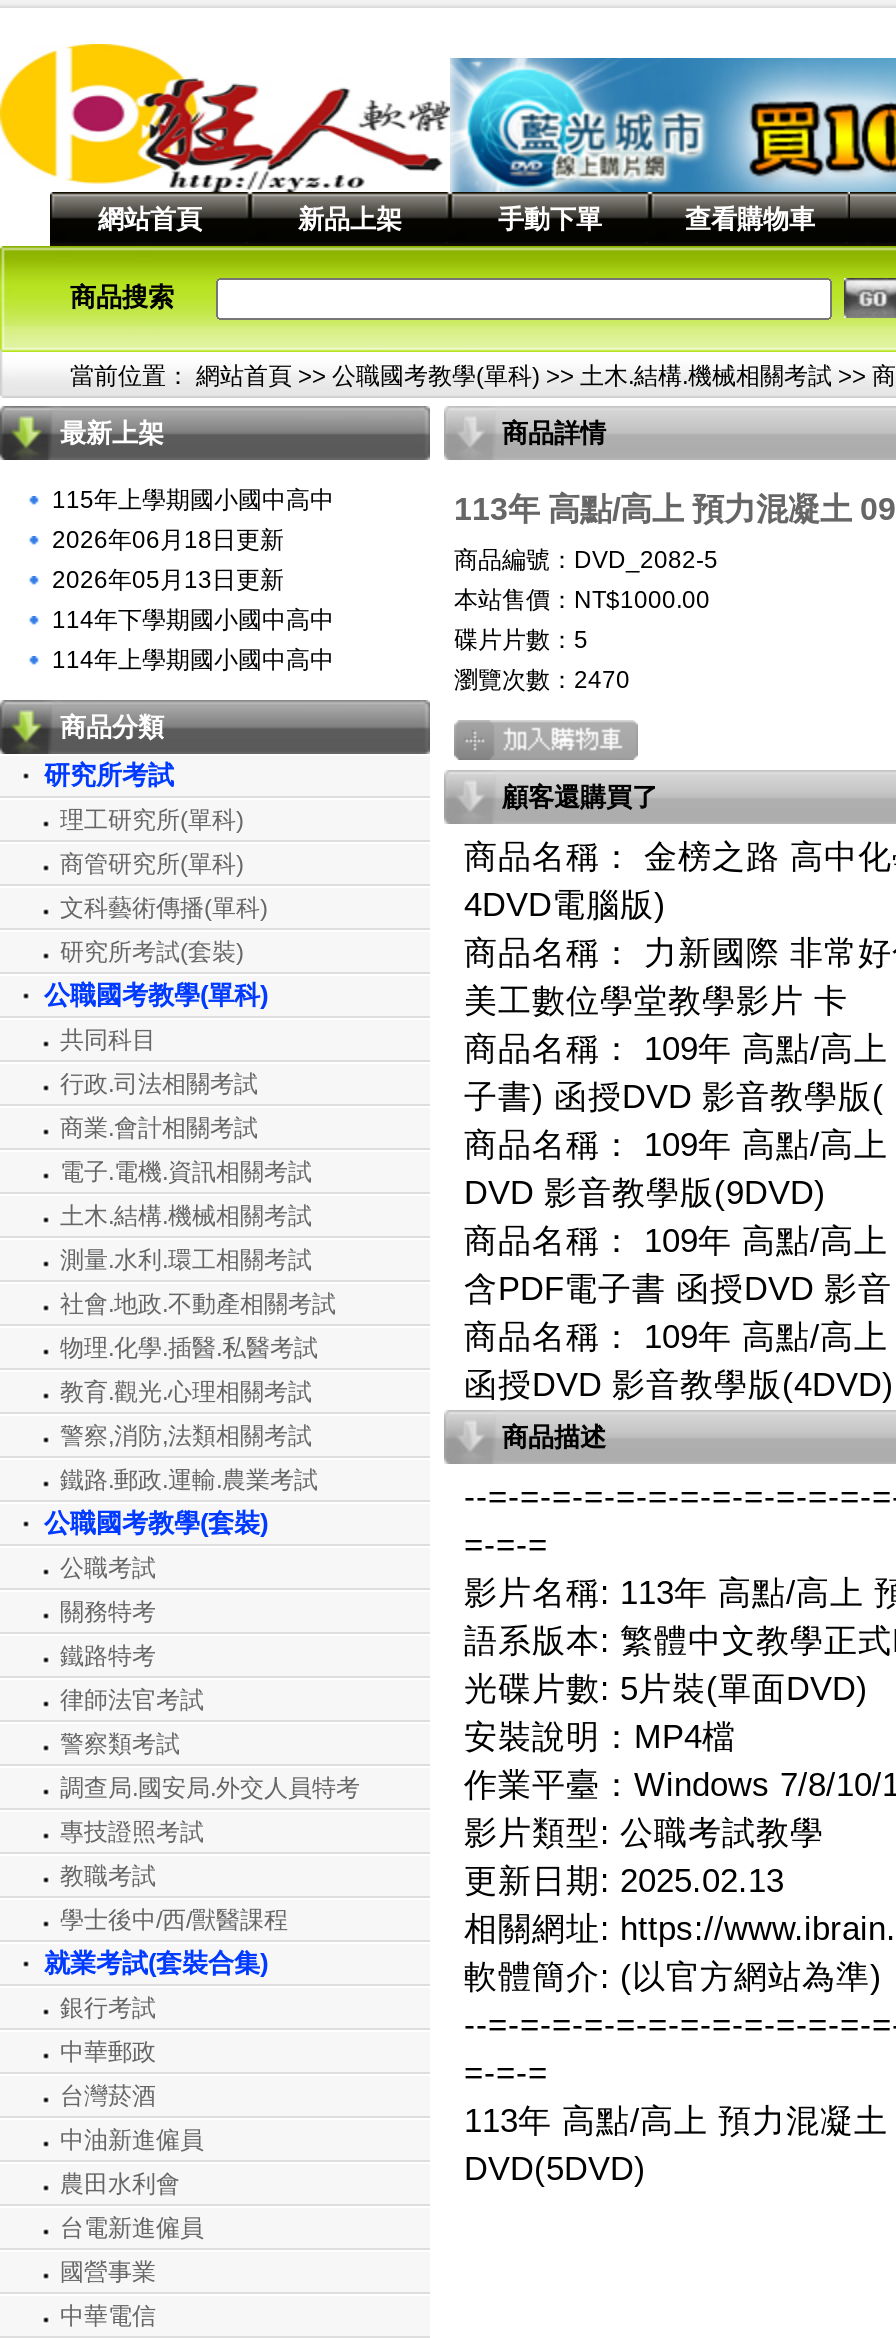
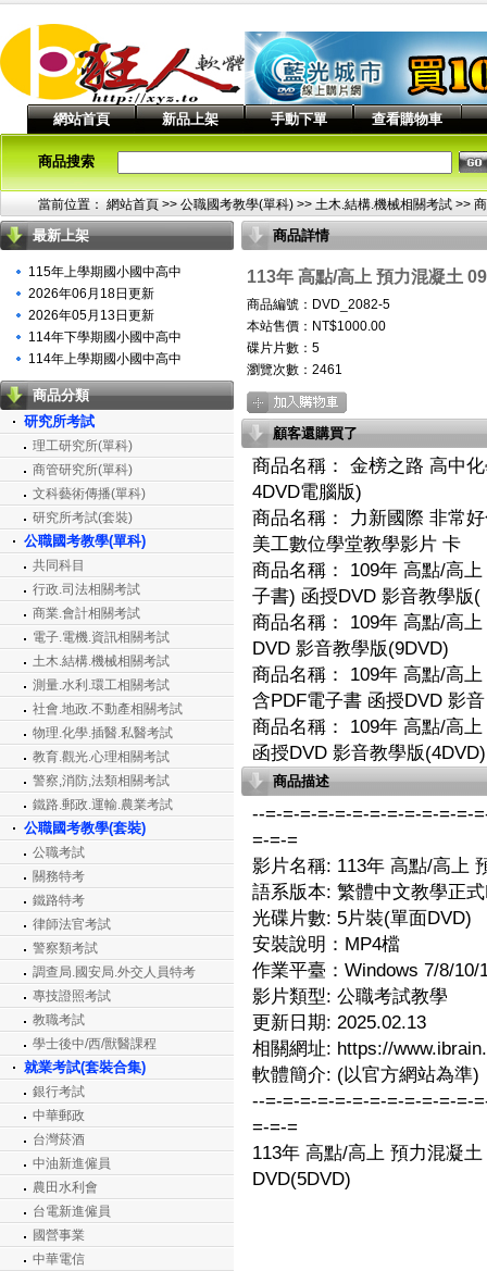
- 瀏覽次數：2470
+ 瀏覽次數：2461
